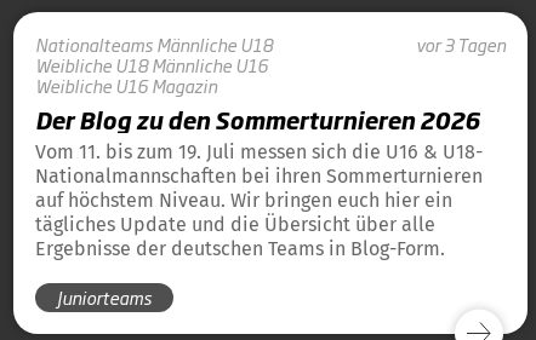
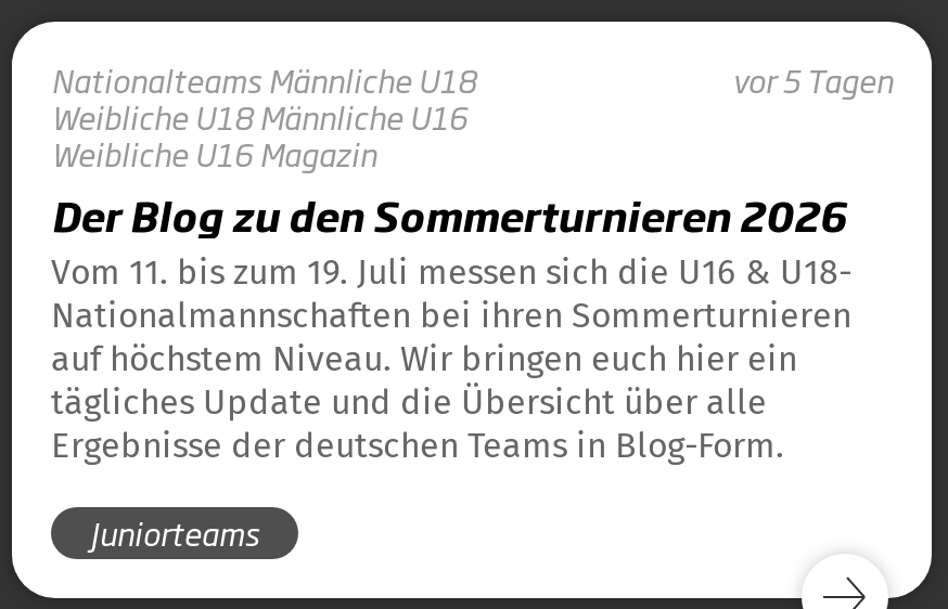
- vor 3 Tagen
+ vor 5 Tagen
